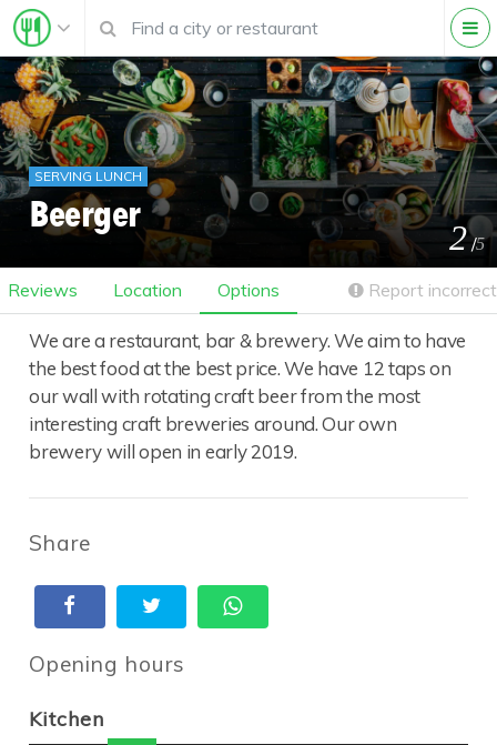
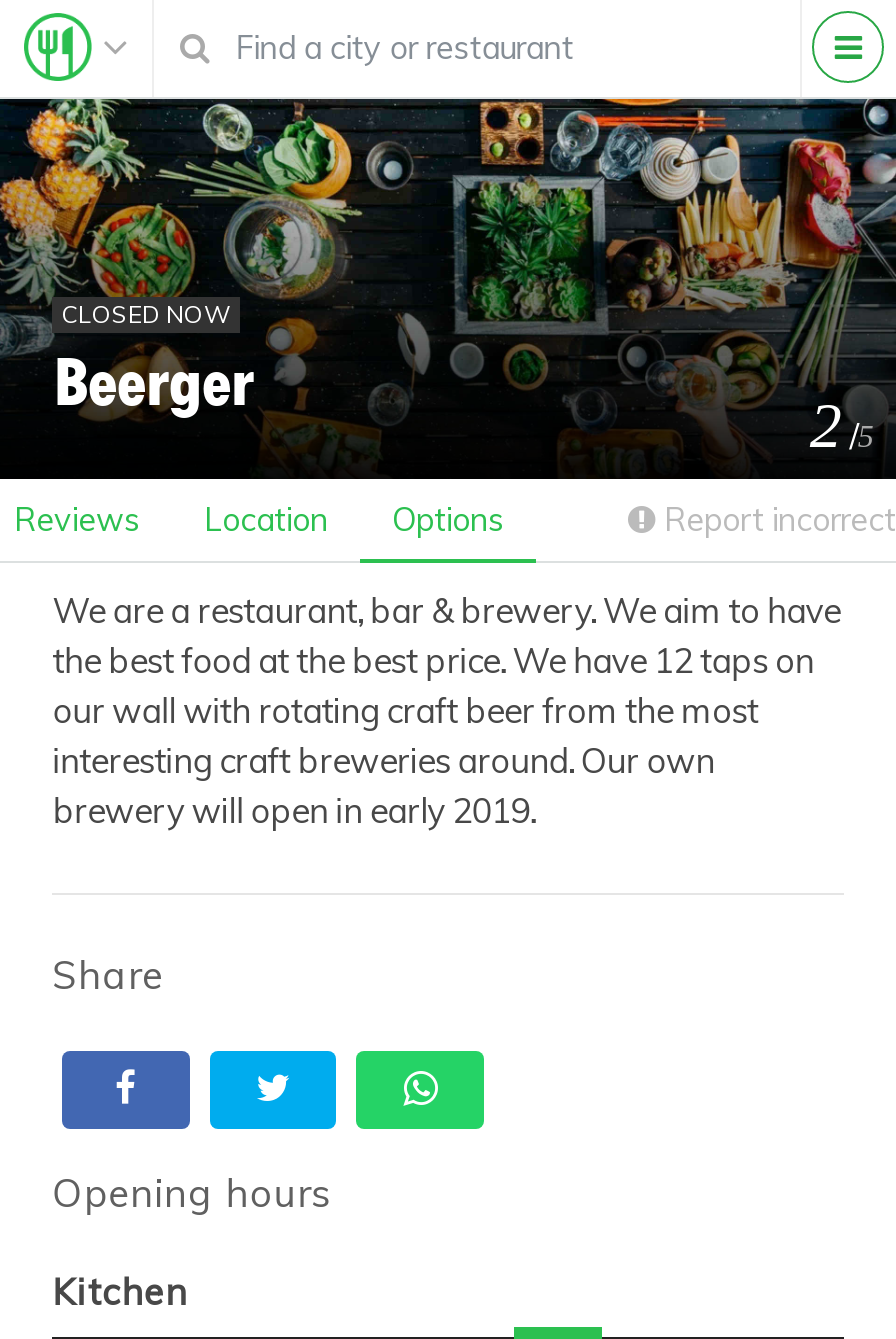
- SERVING LUNCH
+ CLOSED NOW
